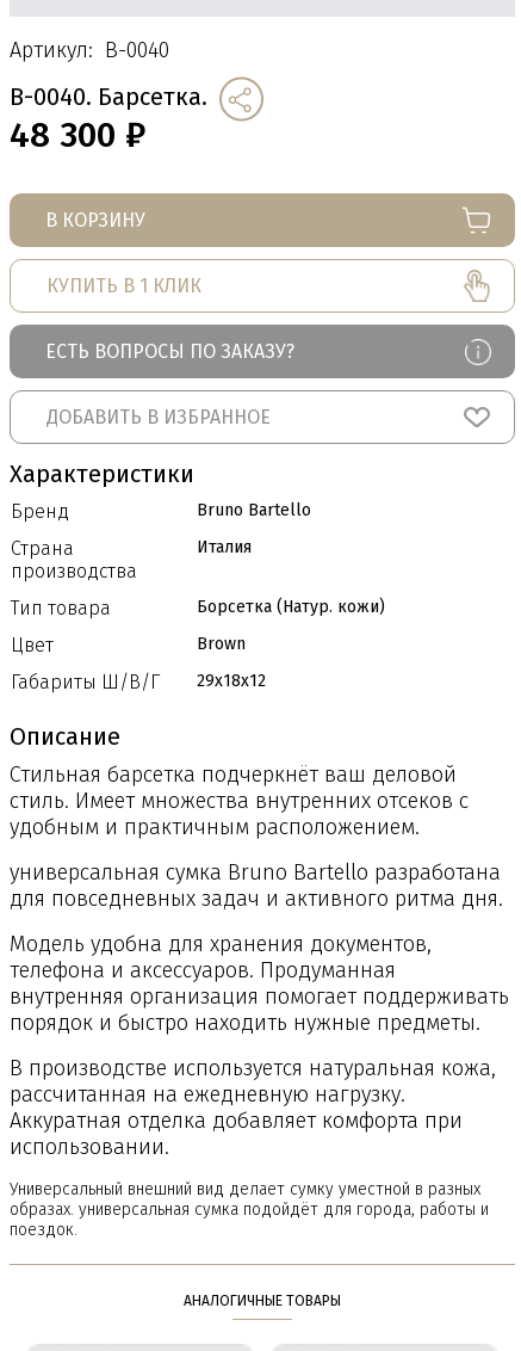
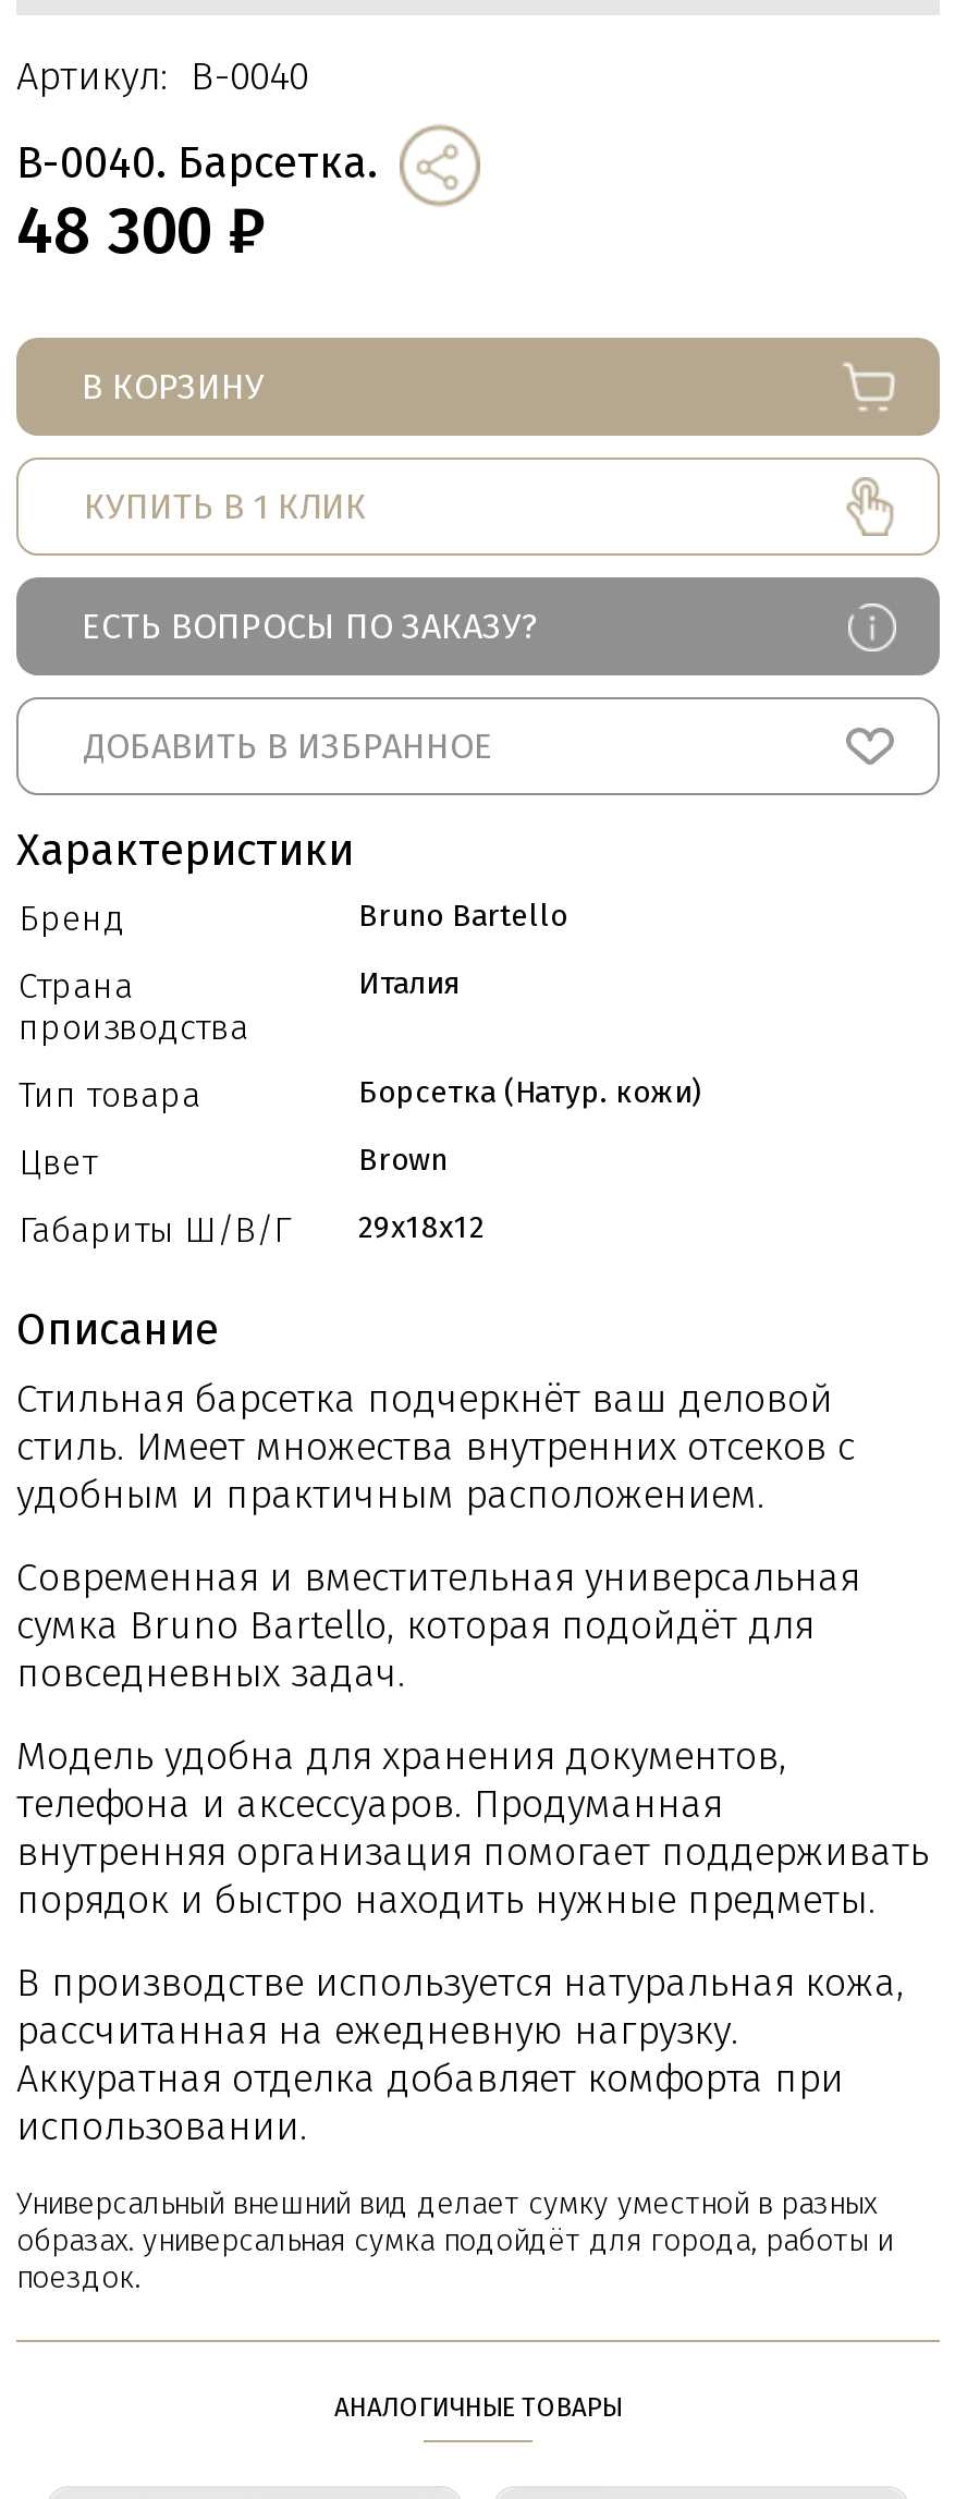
- универсальная сумка Bruno Bartello разработана
- для повседневных задач и активного ритма дня.
+ Современная и вместительная универсальная
+ сумка Bruno Bartello, которая подойдёт для
+ повседневных задач.
